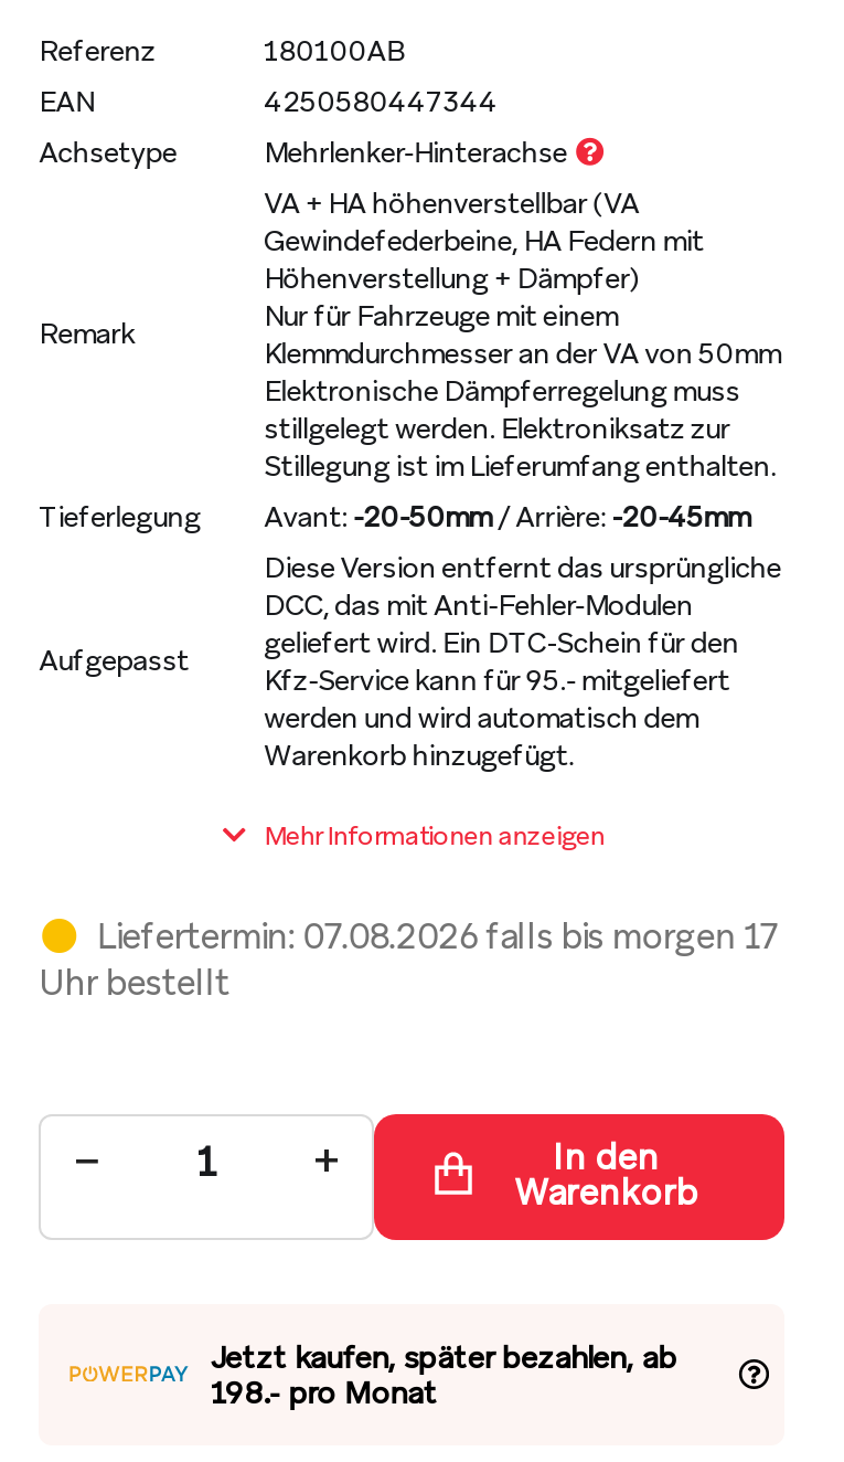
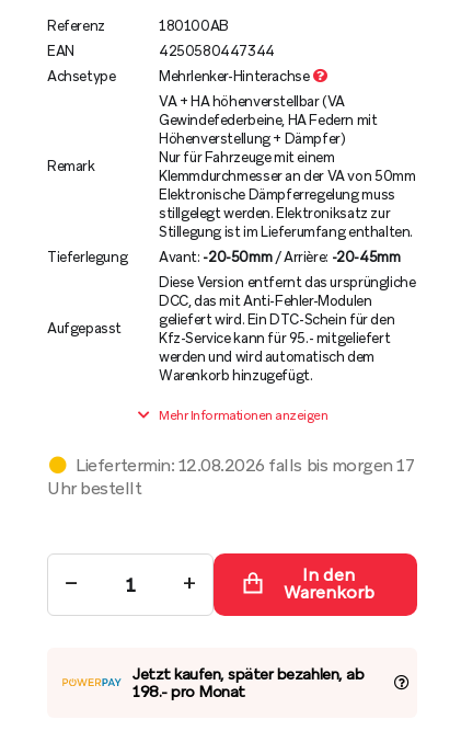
- Liefertermin: 07.08.2026 falls bis morgen 17
+ Liefertermin: 12.08.2026 falls bis morgen 17
